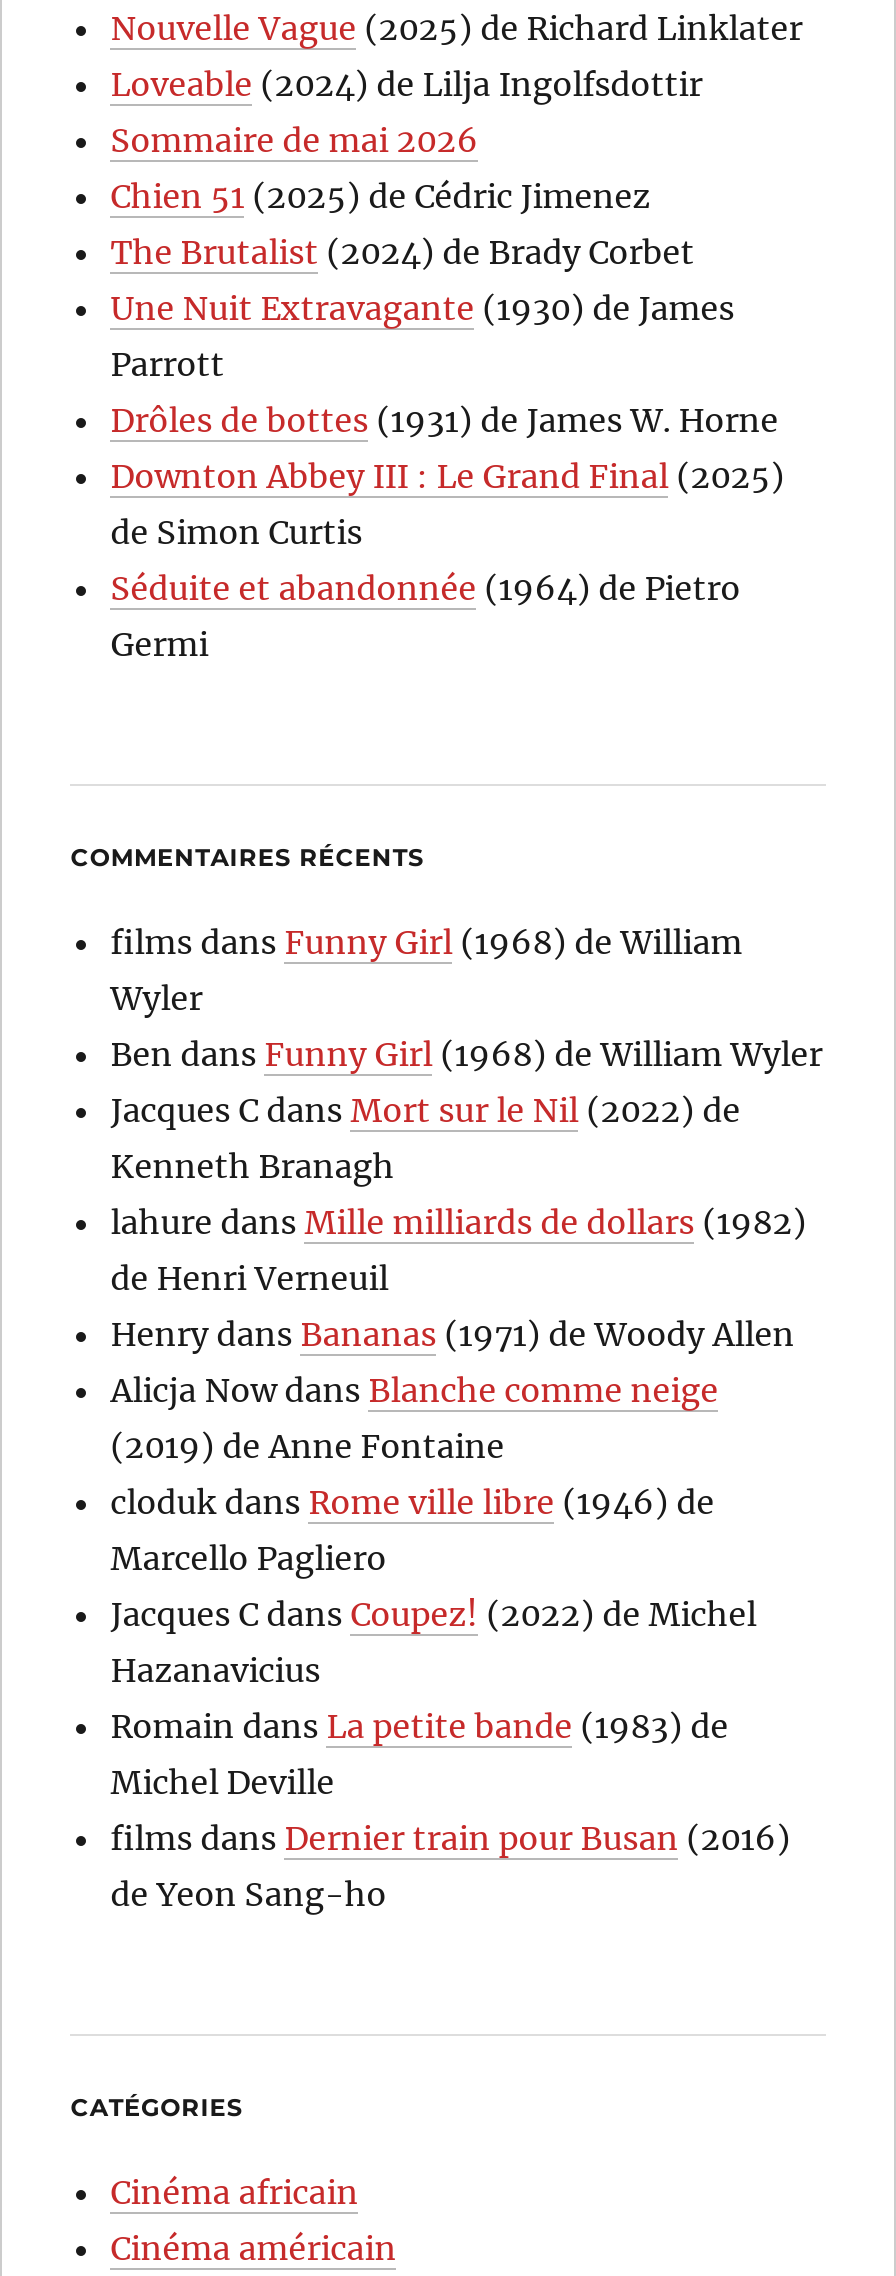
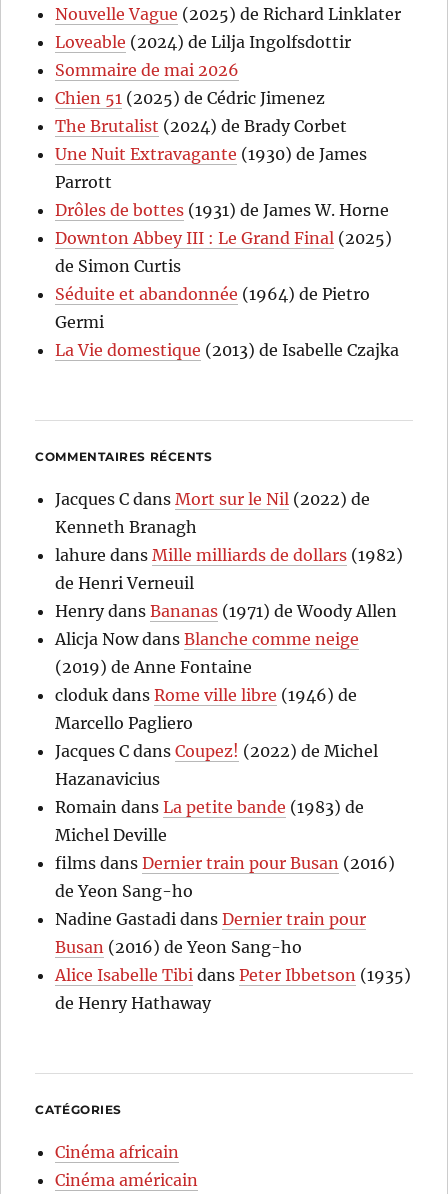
+ La Vie domestique (2013) de Isabelle Czajka

- films dans Funny Girl (1968) de William
- Wyler
- Ben dans Funny Girl (1968) de William Wyler

moved up: Jacques C dans Mort sur le Nil (2022) de | Kenneth Branagh | lahure dans Mille milliards de dollars (1982) | ... | films dans Dernier train pour Busan (2016) | de Yeon Sang-ho

+ Nadine Gastadi dans Dernier train pour
+ Busan (2016) de Yeon Sang-ho
+ Alice Isabelle Tibi dans Peter Ibbetson (1935)
+ de Henry Hathaway
